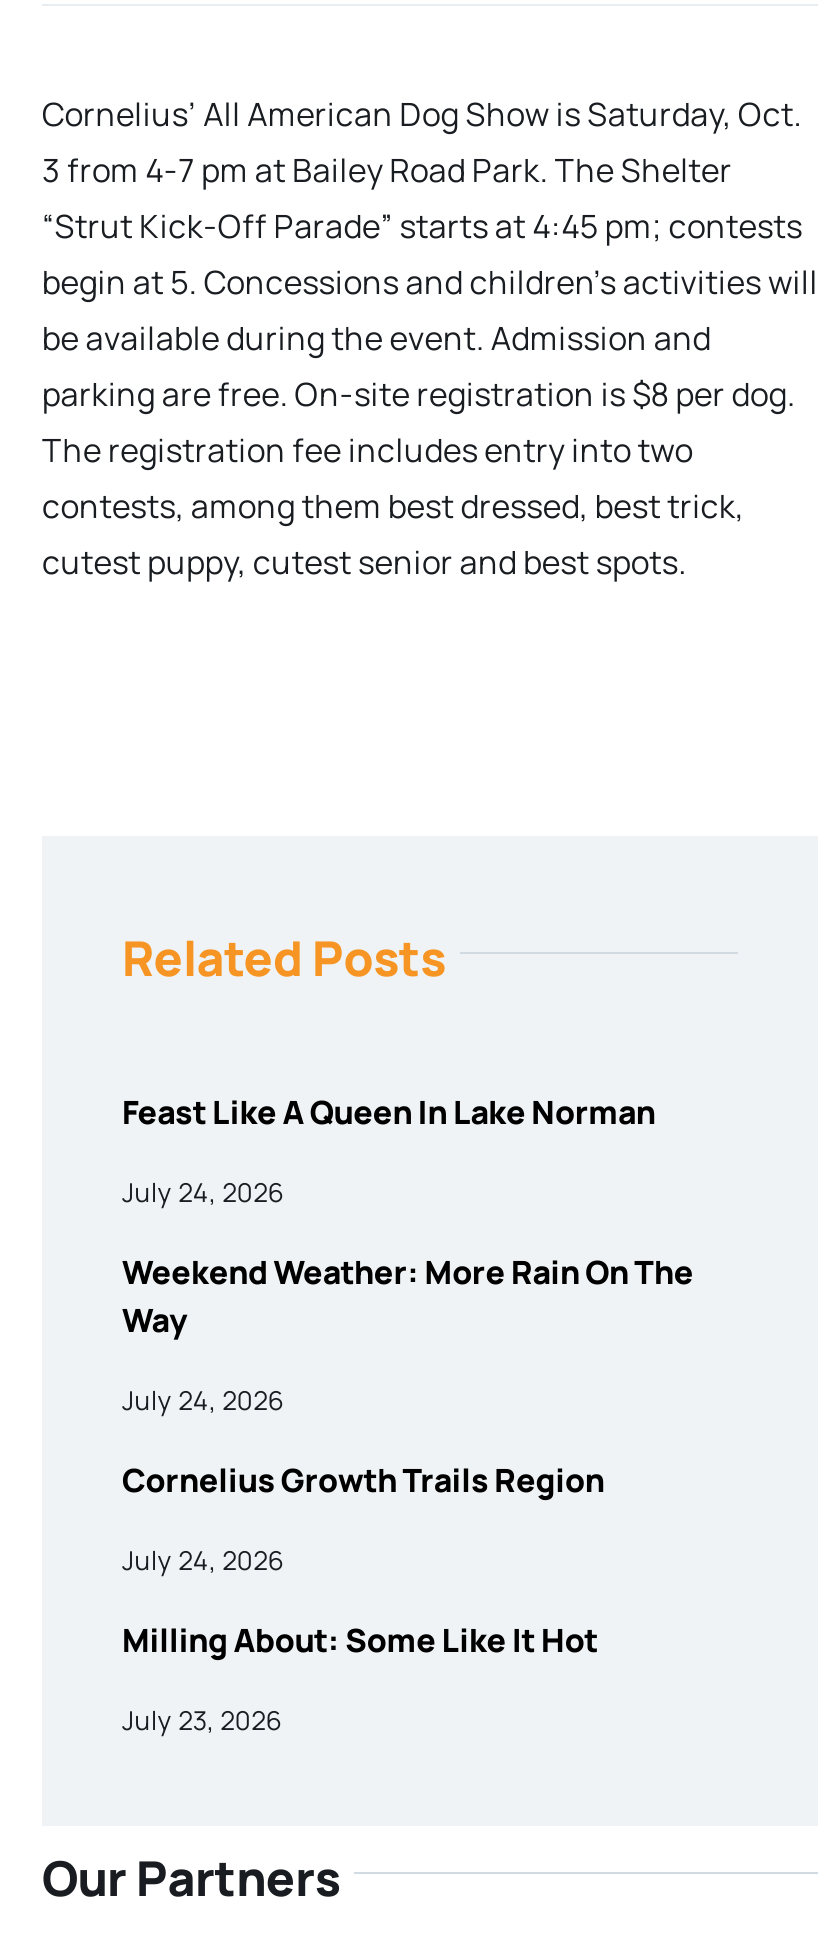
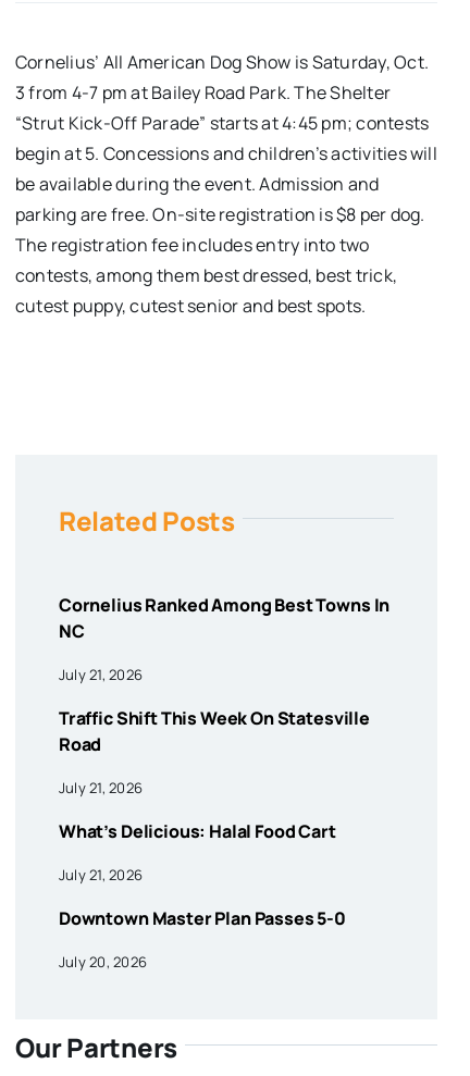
- Feast Like A Queen In Lake Norman
+ Cornelius Ranked Among Best Towns In
+ NC

- July 24, 2026
+ July 21, 2026

- Weekend Weather: More Rain On The
- Way
+ Traffic Shift This Week On Statesville
+ Road

- July 24, 2026
+ July 21, 2026

- Cornelius Growth Trails Region
+ What’s Delicious: Halal Food Cart

- July 24, 2026
+ July 21, 2026

- Milling About: Some Like It Hot
+ Downtown Master Plan Passes 5-0

- July 23, 2026
+ July 20, 2026
